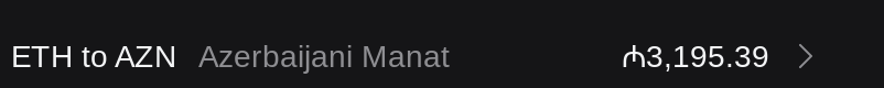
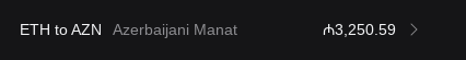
- ₼3,195.39
+ ₼3,250.59
